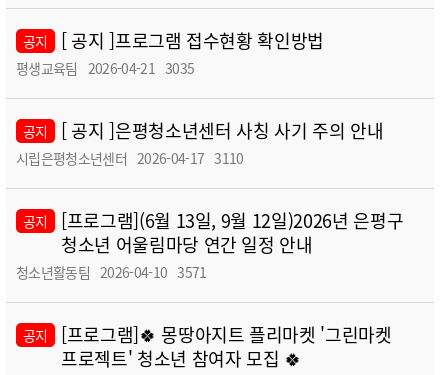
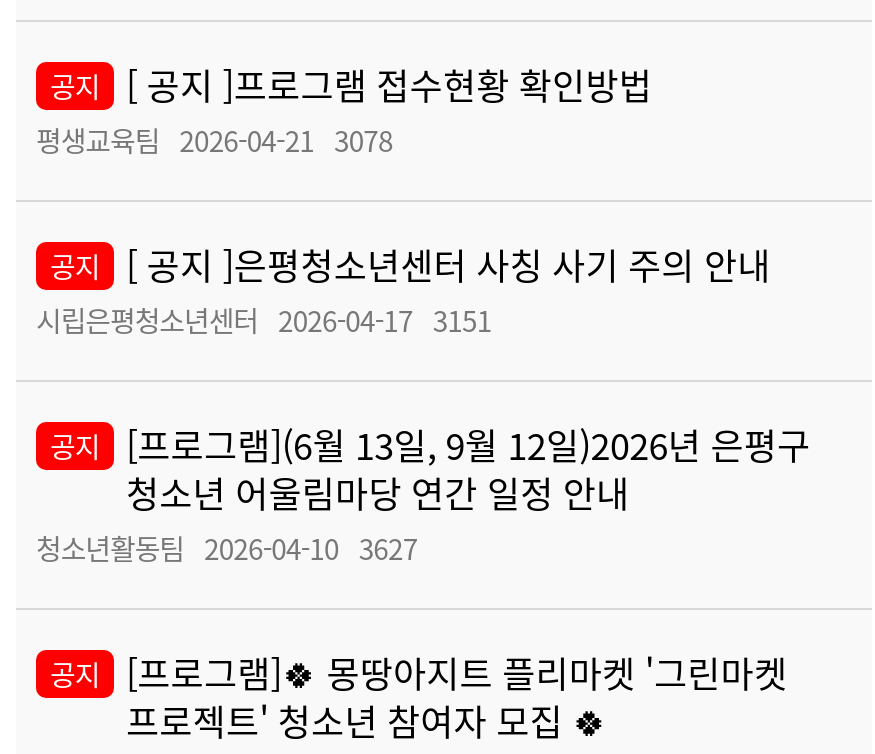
- 평생교육팀 2026-04-21 3035
+ 평생교육팀 2026-04-21 3078

- 시립은평청소년센터 2026-04-17 3110
+ 시립은평청소년센터 2026-04-17 3151

- 청소년활동팀 2026-04-10 3571
+ 청소년활동팀 2026-04-10 3627
